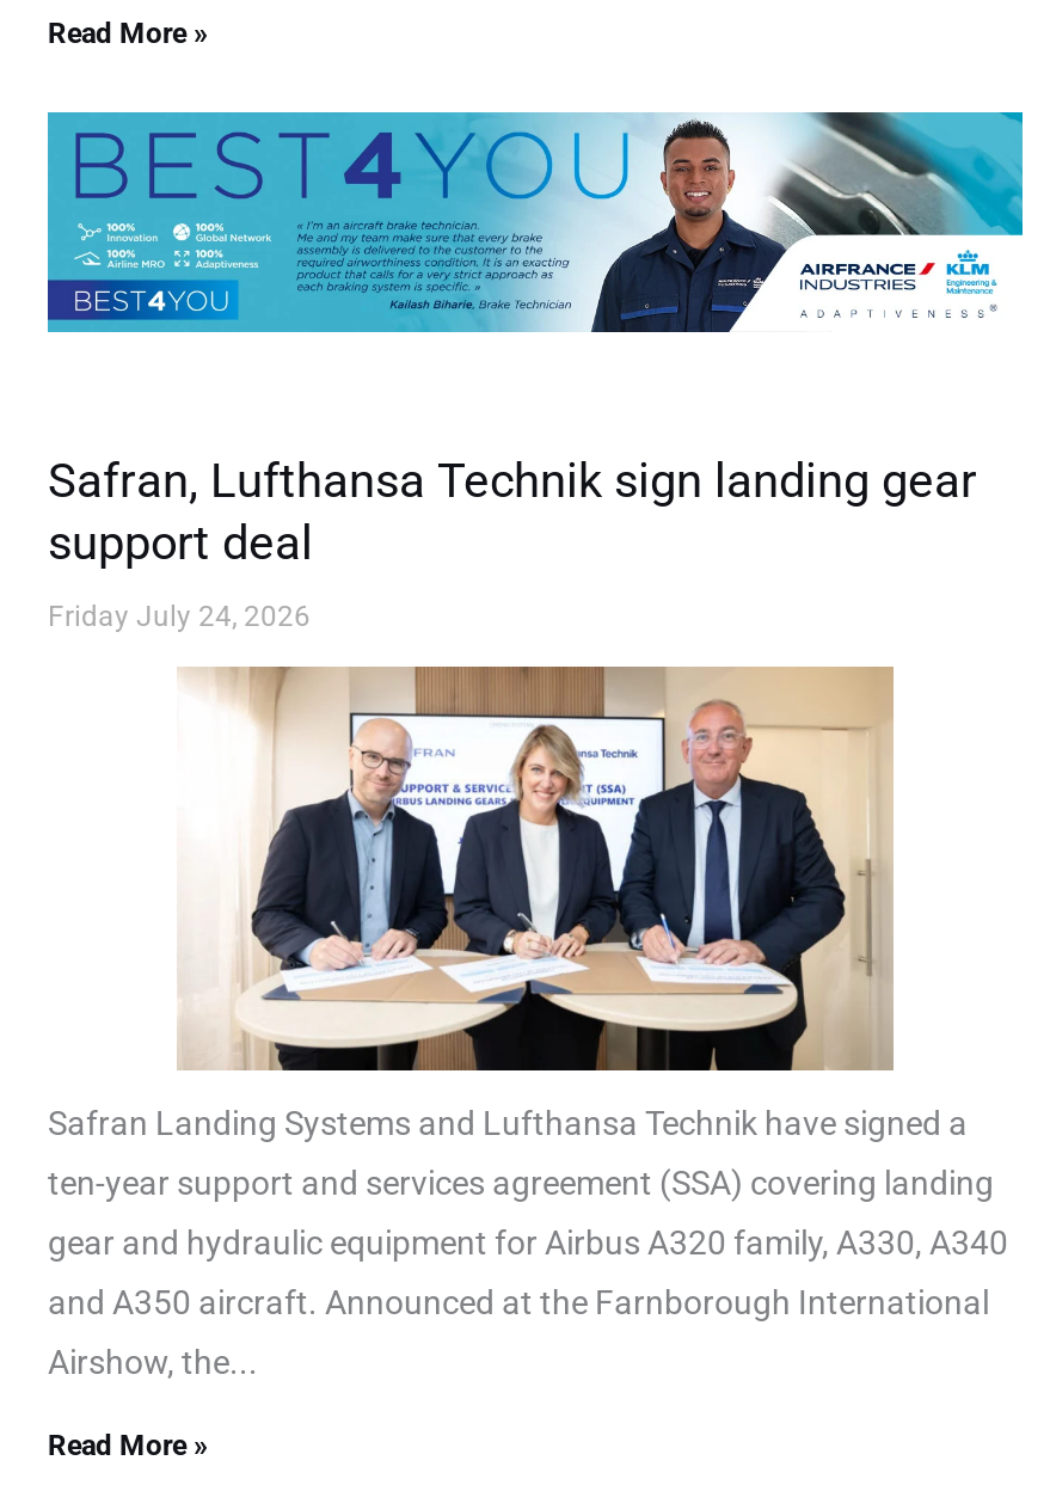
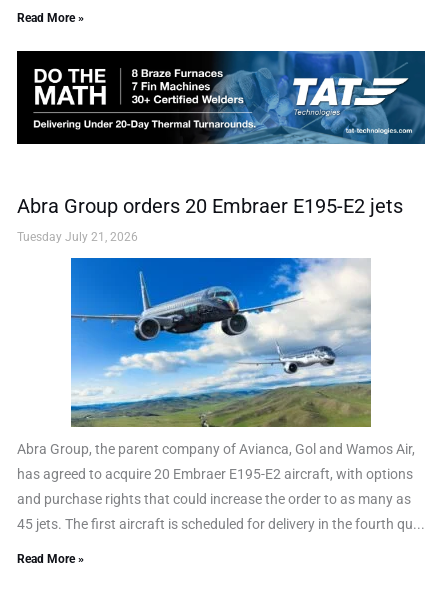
- [image]
+ [image]

- Safran, Lufthansa Technik sign landing gear
- support deal
- Friday July 24, 2026
+ Abra Group orders 20 Embraer E195-E2 jets
+ Tuesday July 21, 2026

- [image]
- Safran Landing Systems and Lufthansa Technik have signed a
- ten-year support and services agreement (SSA) covering landing
- gear and hydraulic equipment for Airbus A320 family, A330, A340
- and A350 aircraft. Announced at the Farnborough International
- Airshow, the...
+ [image]
+ Abra Group, the parent company of Avianca, Gol and Wamos Air,
+ has agreed to acquire 20 Embraer E195-E2 aircraft, with options
+ and purchase rights that could increase the order to as many as
+ 45 jets. The first aircraft is scheduled for delivery in the fourth qu...
